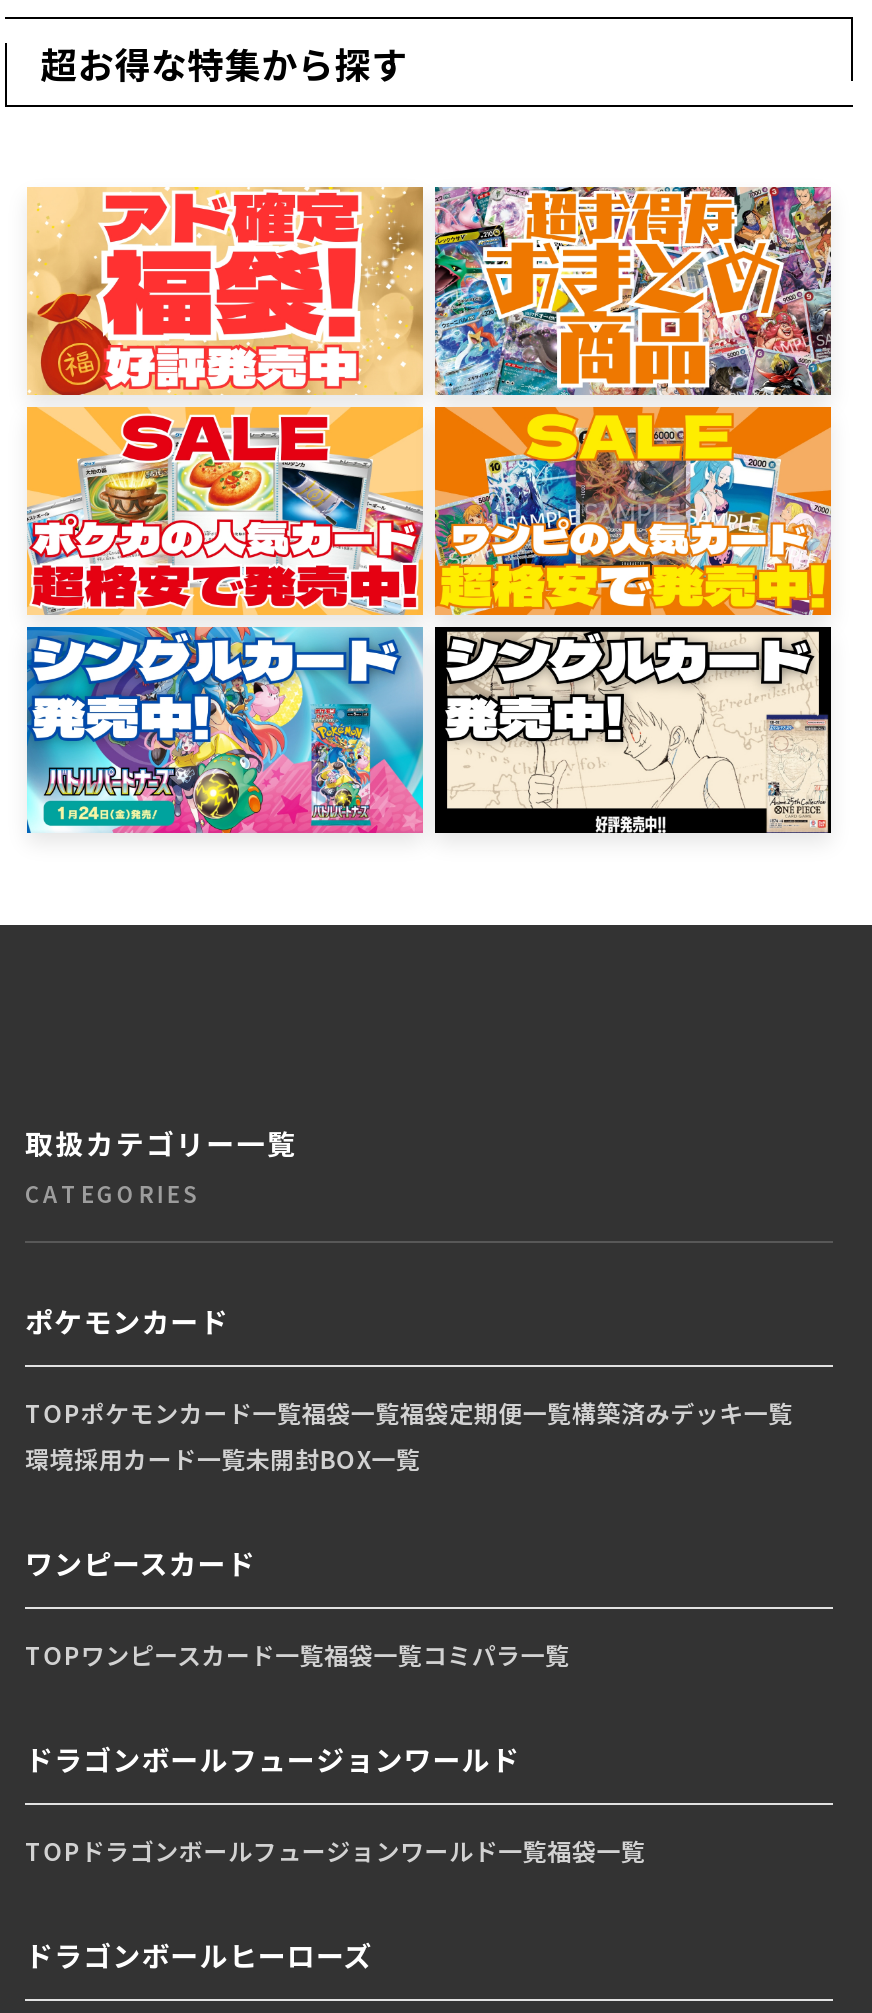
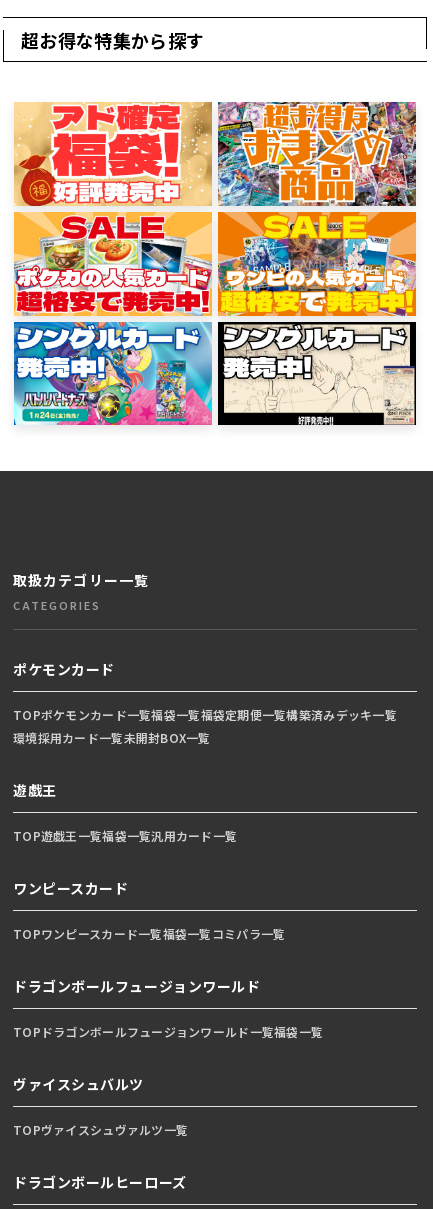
+ 遊戯王
+ TOP遊戯王一覧福袋一覧汎用カード一覧

+ ヴァイスシュバルツ
+ TOPヴァイスシュヴァルツ一覧
